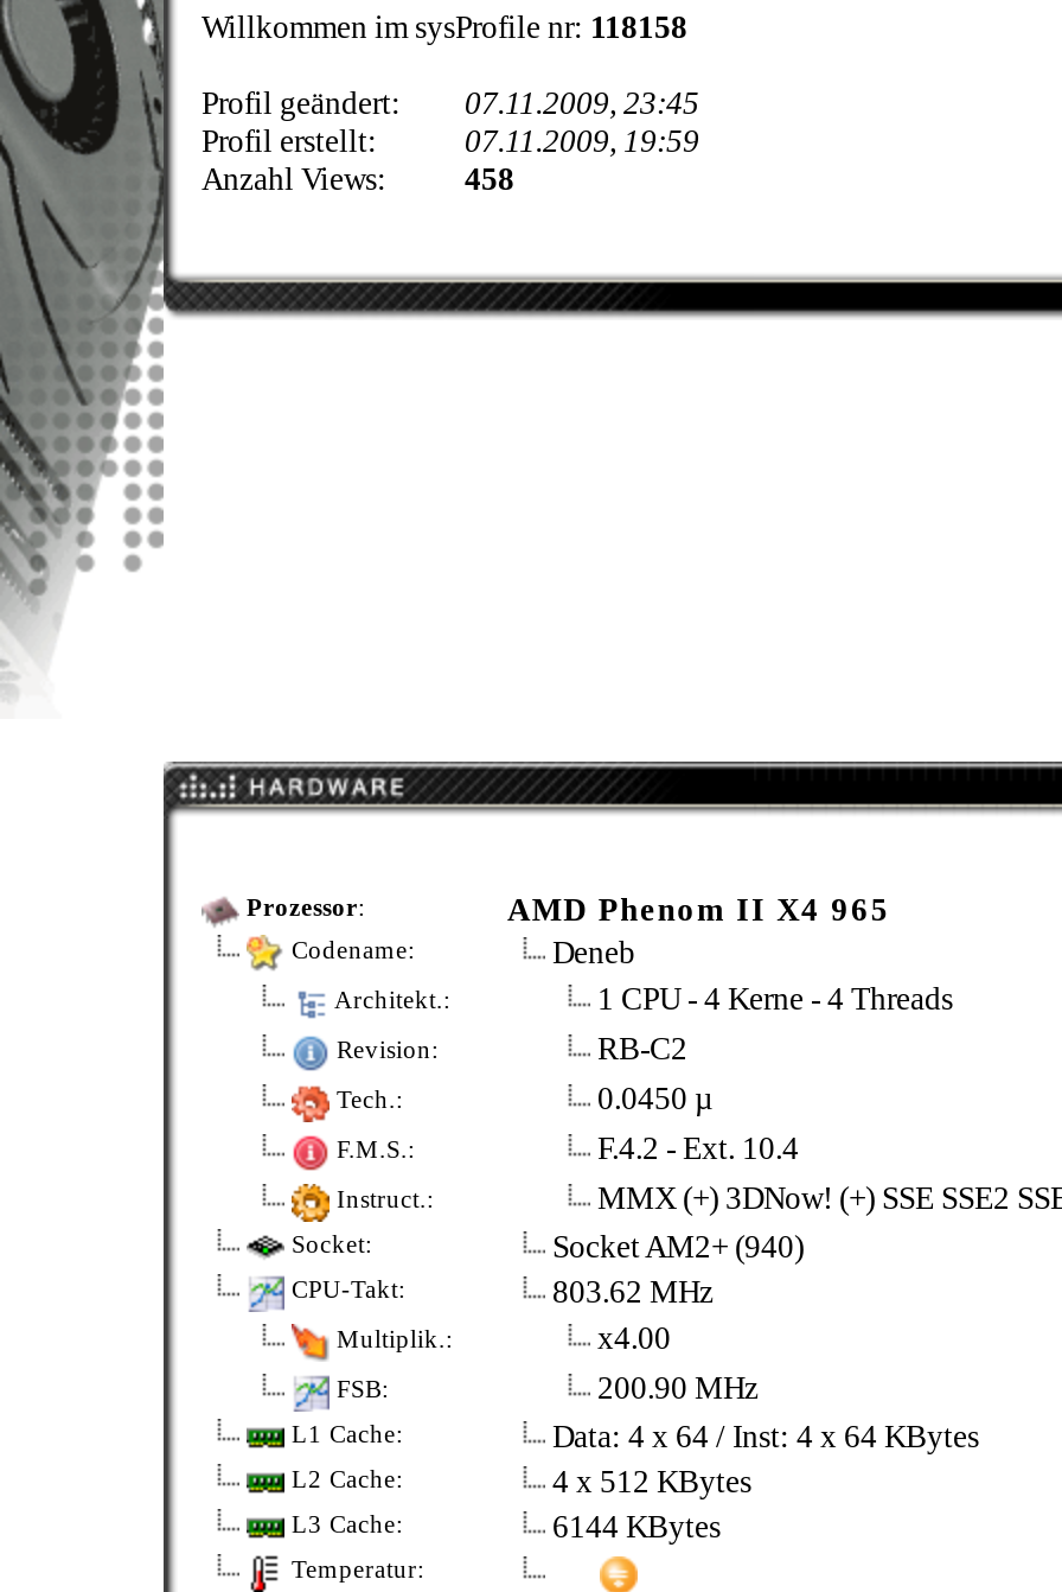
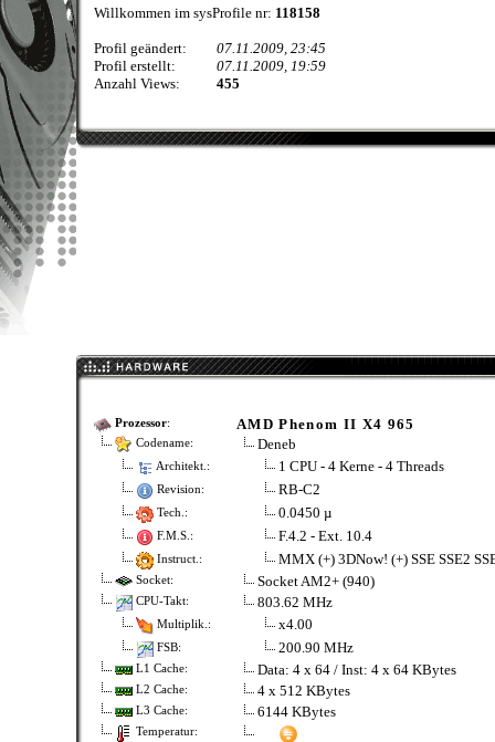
- 458
+ 455
